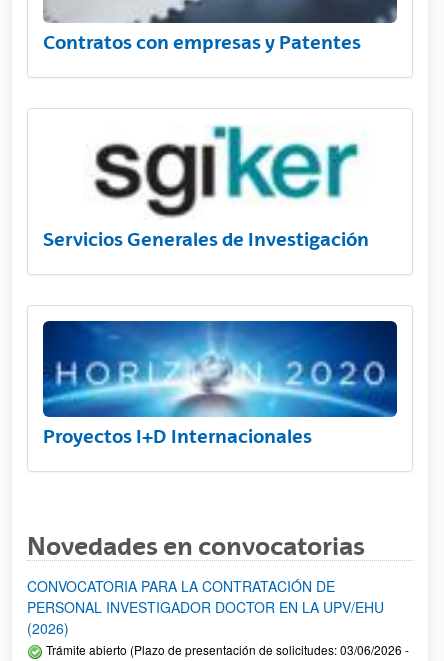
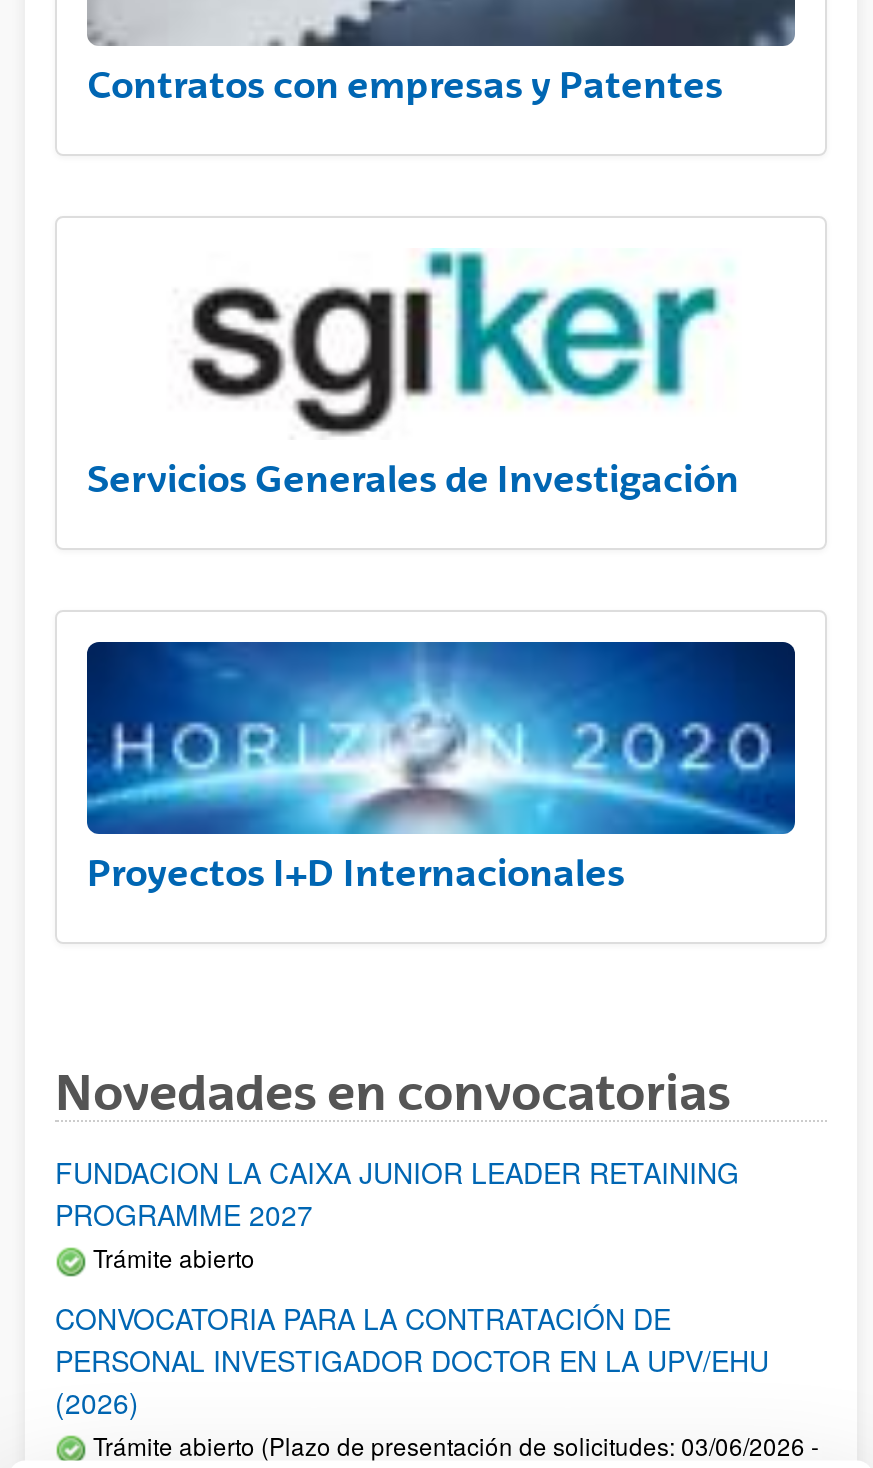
+ FUNDACION LA CAIXA JUNIOR LEADER RETAINING
+ PROGRAMME 2027
+ Trámite abierto
